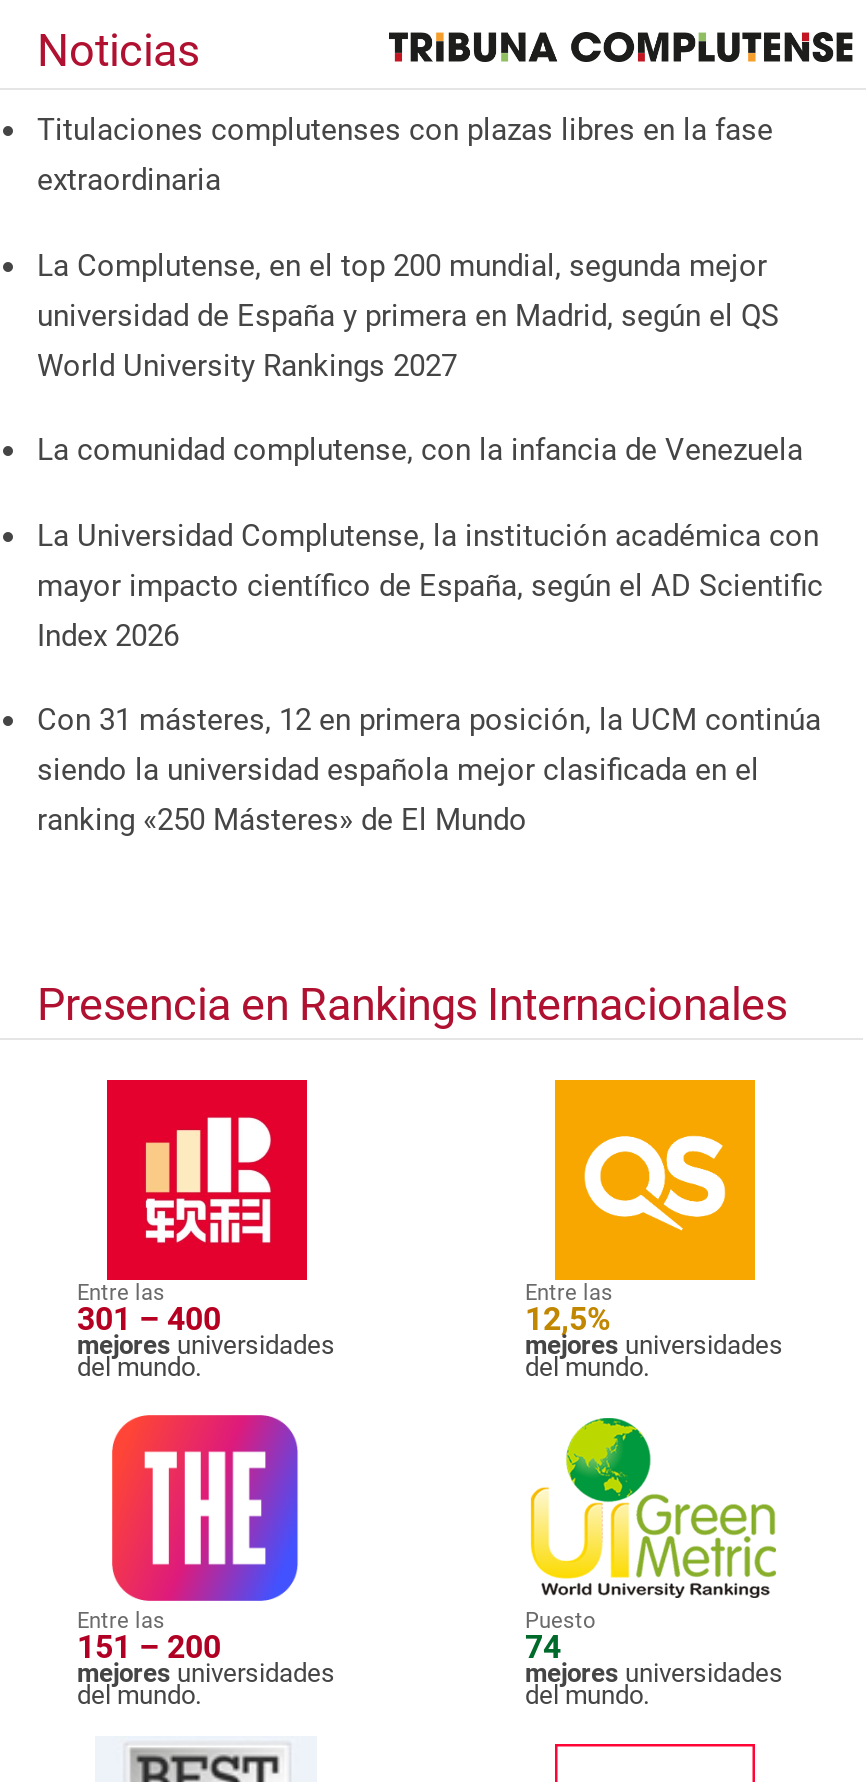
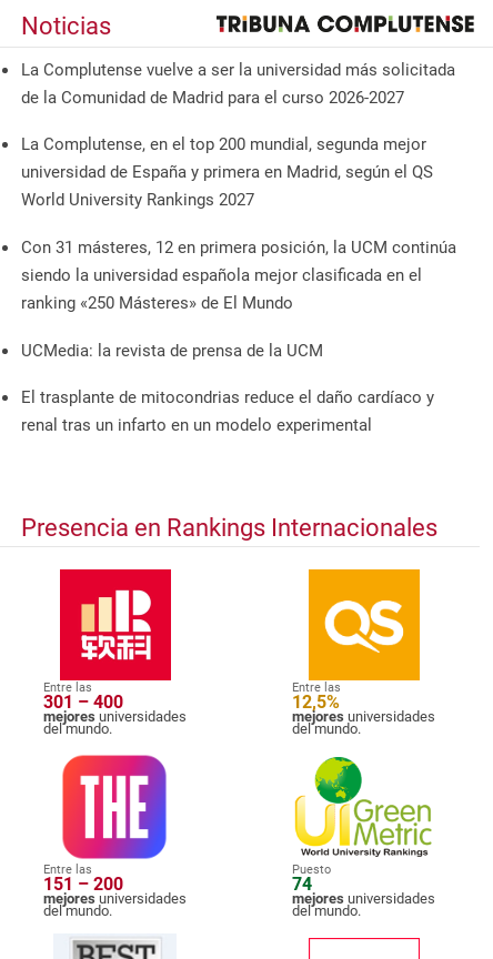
- Titulaciones complutenses con plazas libres en la fase
- extraordinaria
+ La Complutense vuelve a ser la universidad más solicitada
+ de la Comunidad de Madrid para el curso 2026-2027

- La comunidad complutense, con la infancia de Venezuela
- La Universidad Complutense, la institución académica con
- mayor impacto científico de España, según el AD Scientific
- Index 2026

moved up: Con 31 másteres, 12 en primera posición, la UCM continúa | siendo la universidad española mejor clasificada en el | ranking «250 Másteres» de El Mundo

+ UCMedia: la revista de prensa de la UCM
+ El trasplante de mitocondrias reduce el daño cardíaco y
+ renal tras un infarto en un modelo experimental
